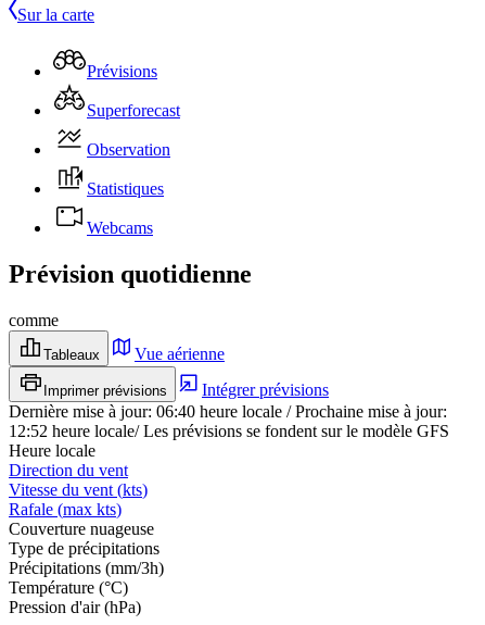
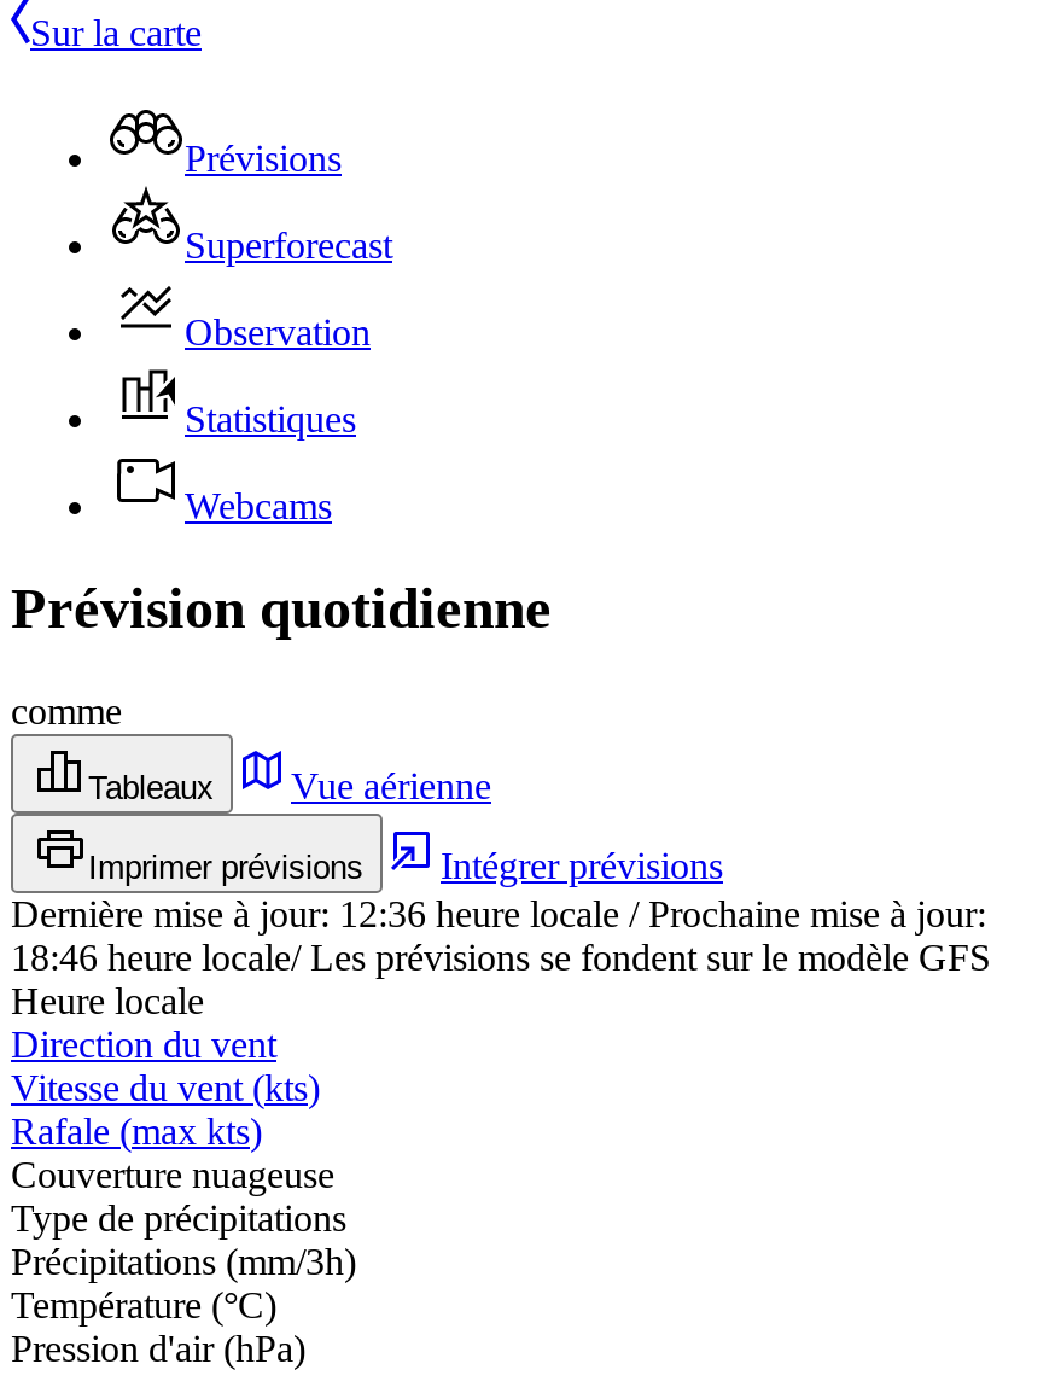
- Dernière mise à jour:06:40 heure locale / Prochaine mise à jour:
+ Dernière mise à jour:12:36 heure locale / Prochaine mise à jour:

- 12:52 heure locale/ Les prévisions se fondent sur le modèle GFS
+ 18:46 heure locale/ Les prévisions se fondent sur le modèle GFS
